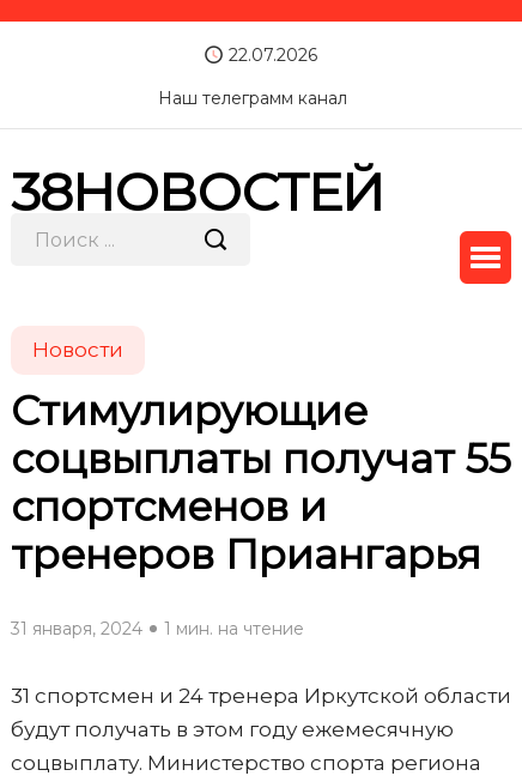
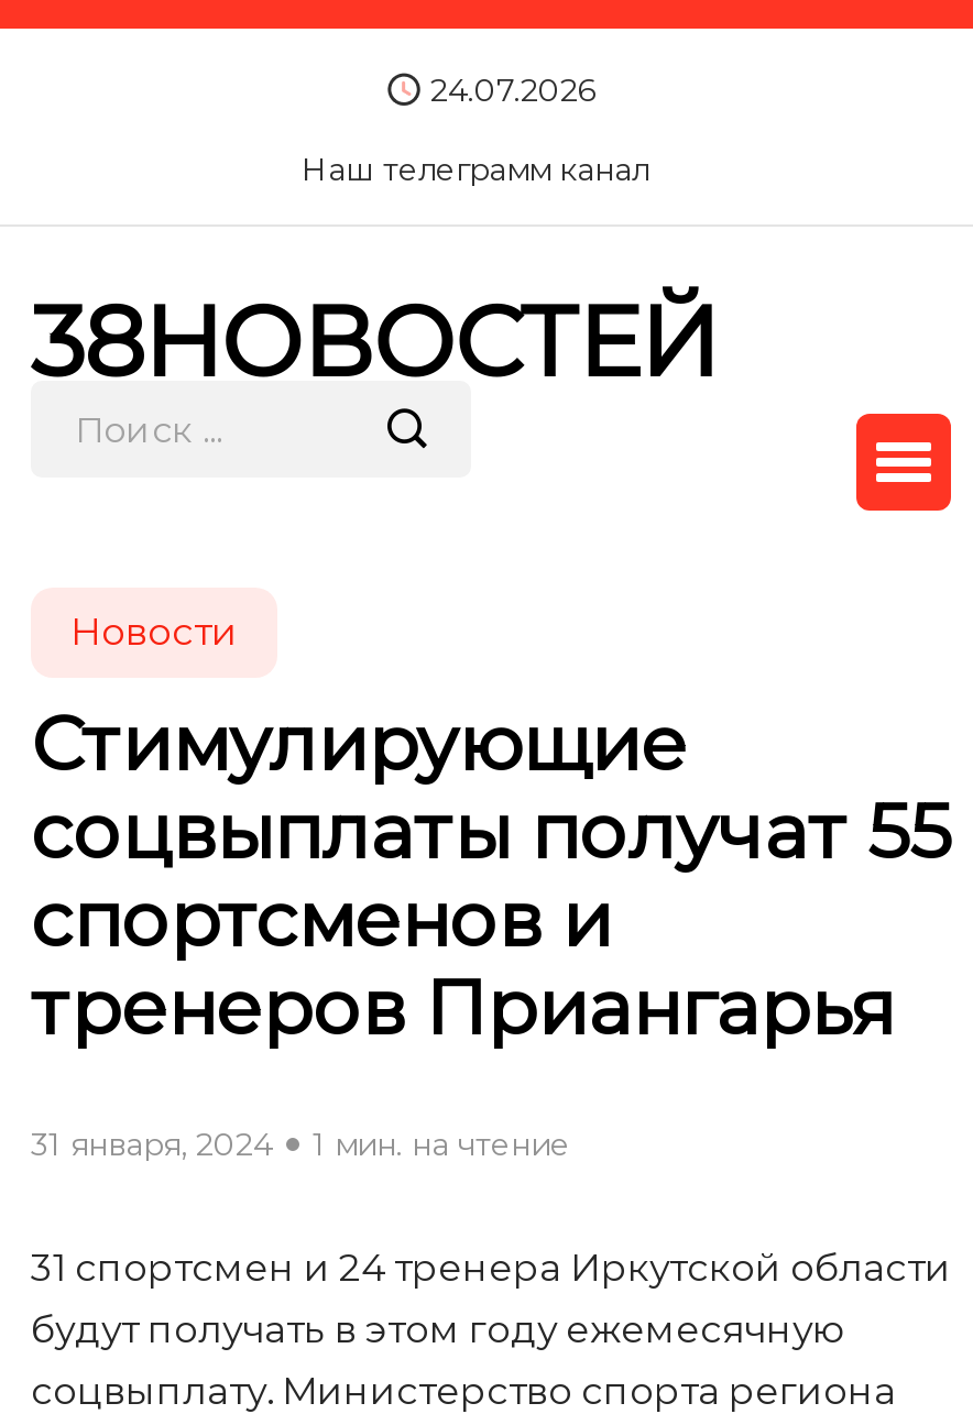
- 22.07.2026
+ 24.07.2026
